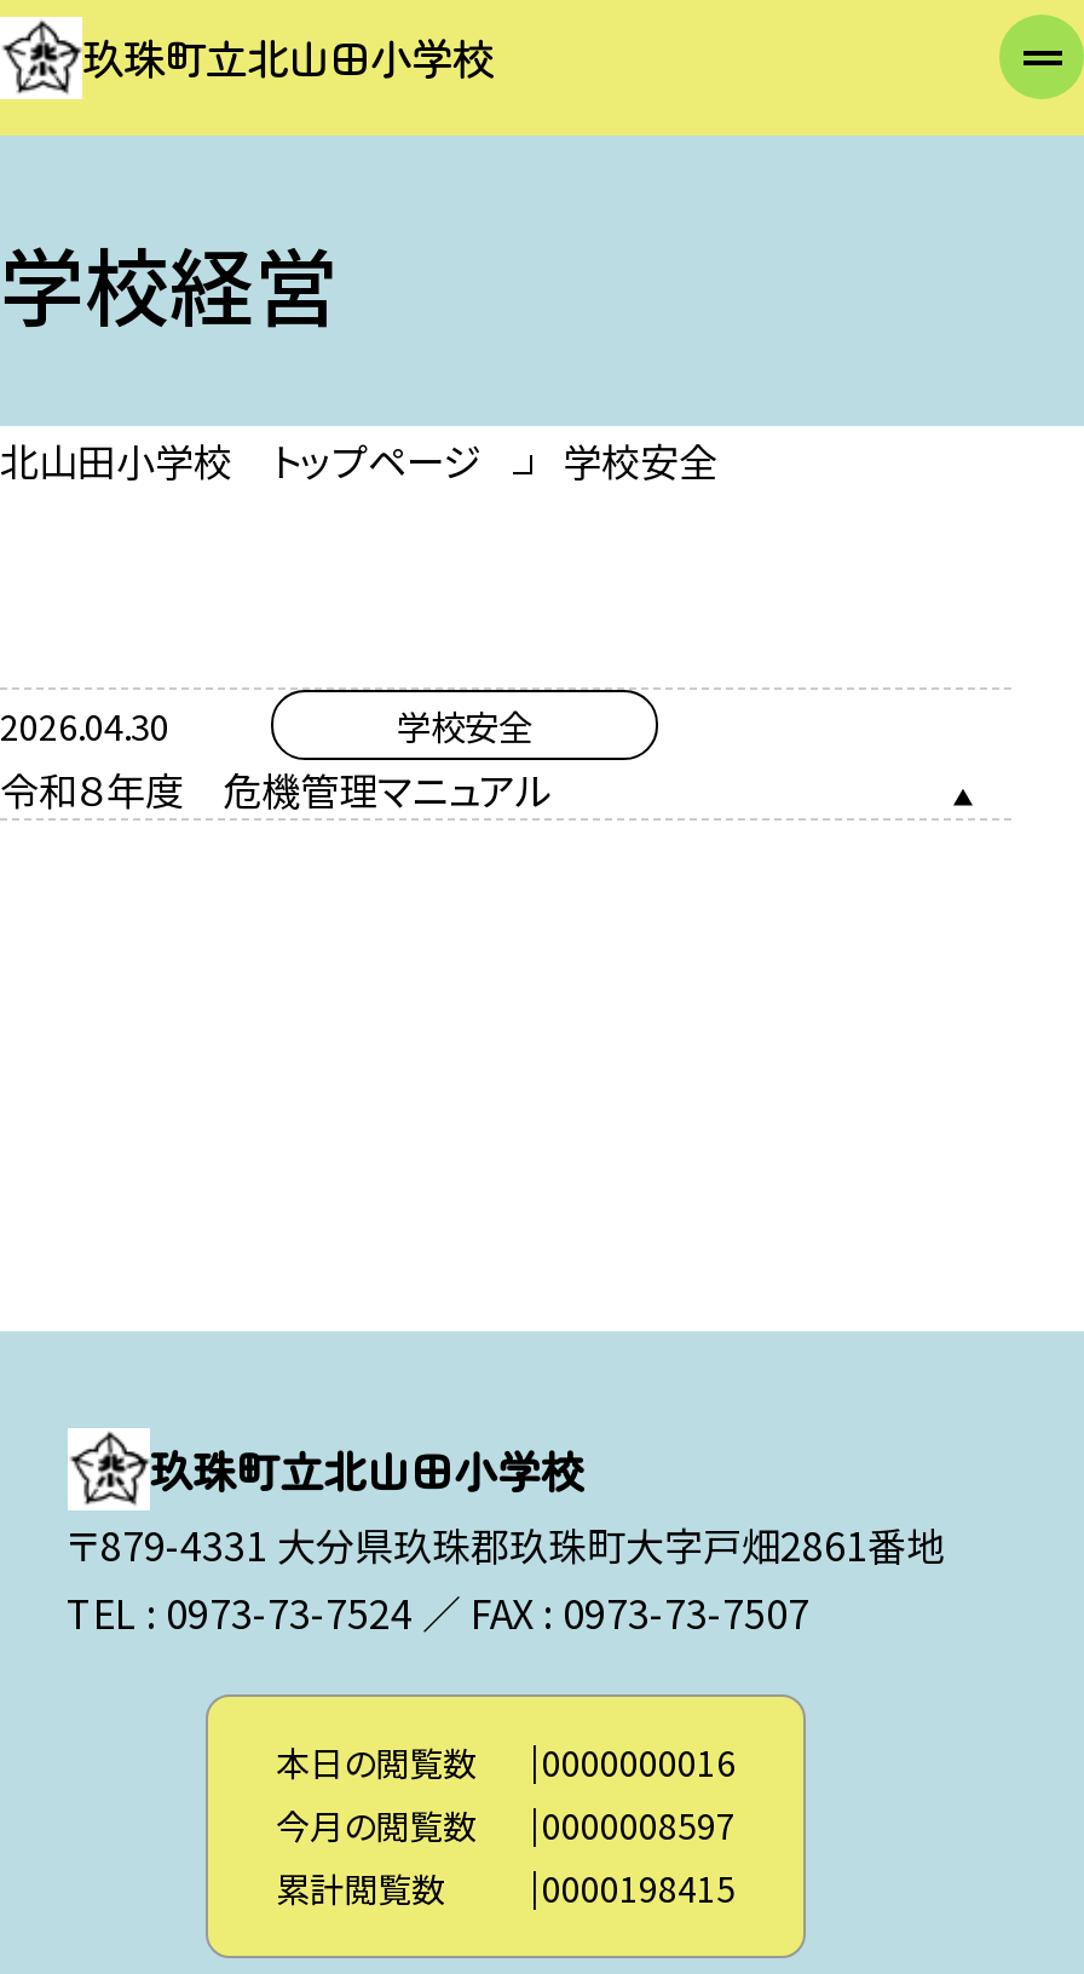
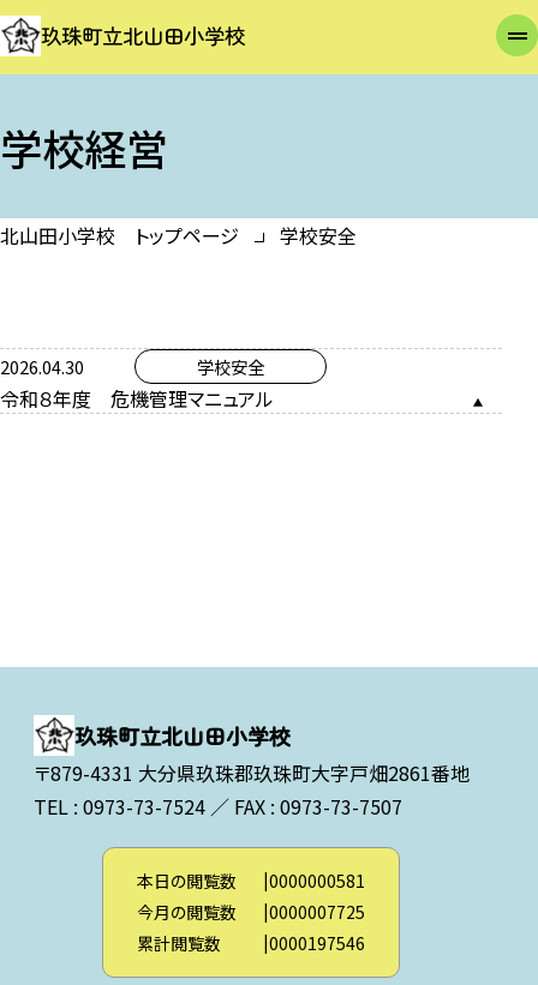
- 本日の閲覧数 0000000016
+ 本日の閲覧数 0000000581

- 今月の閲覧数 0000008597
+ 今月の閲覧数 0000007725

- 累計閲覧数 0000198415
+ 累計閲覧数 0000197546
